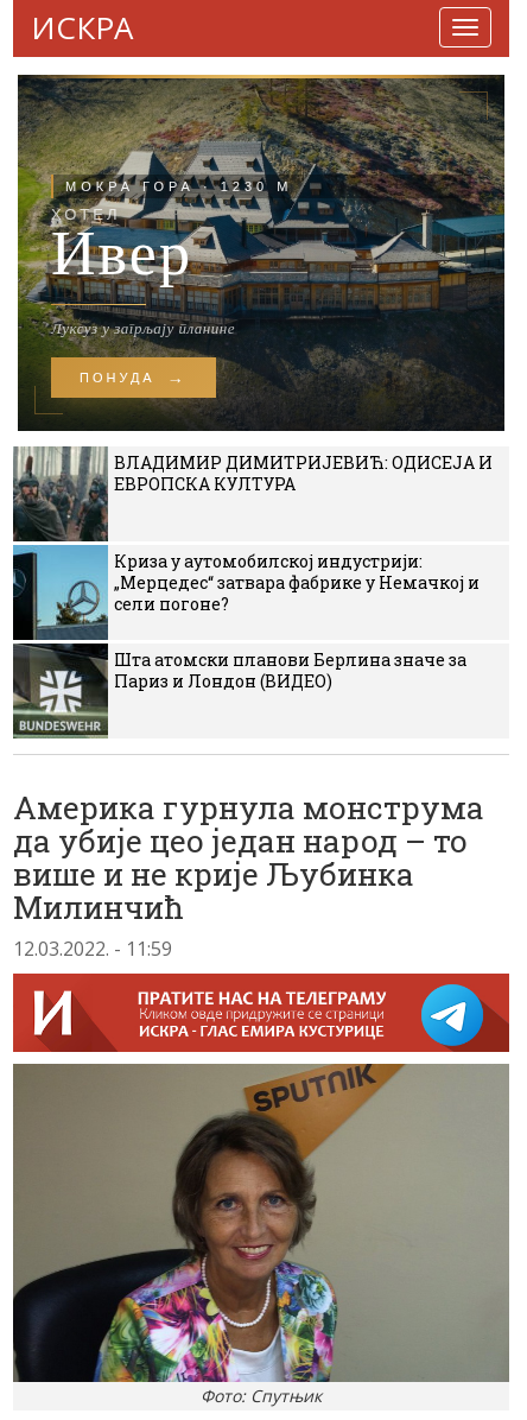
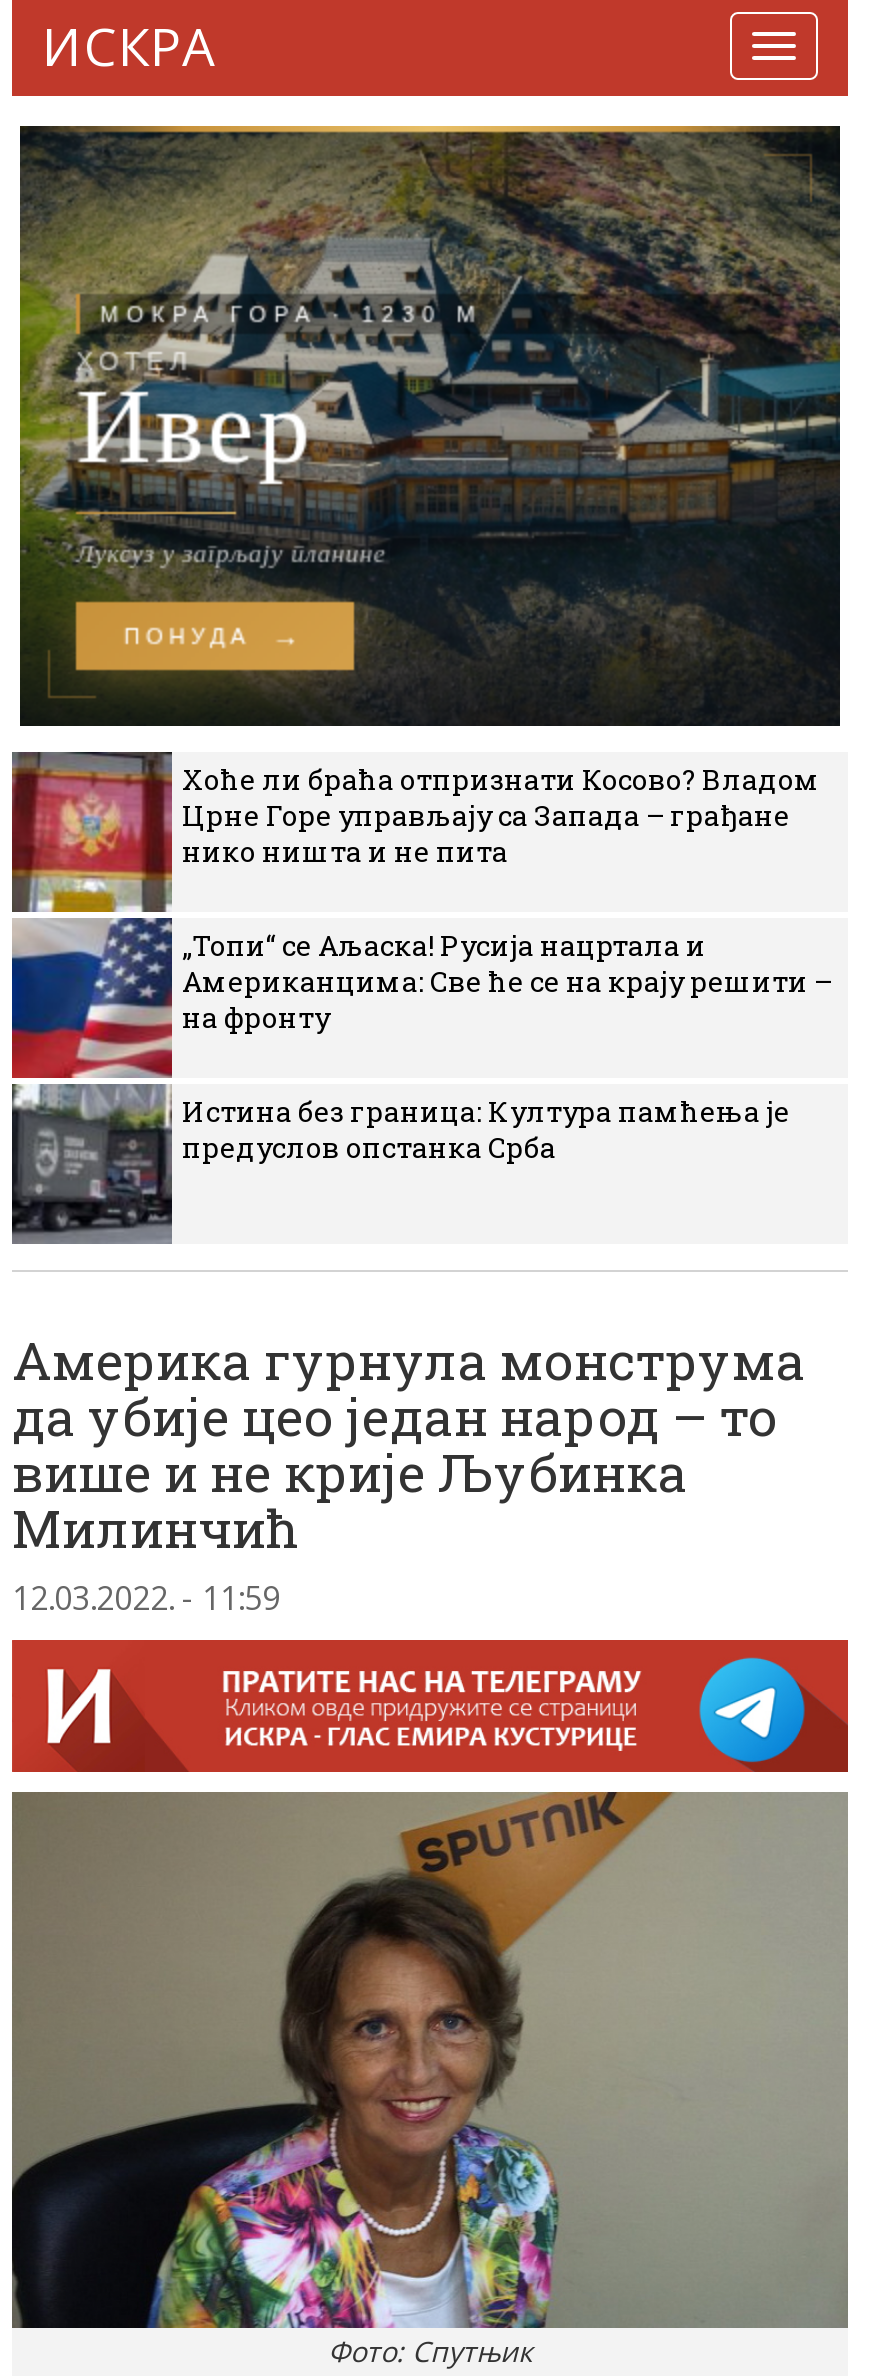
- [image]
- ВЛАДИМИР ДИМИТРИЈЕВИЋ: ОДИСЕЈА И
- ЕВРОПСКА КУЛТУРА
+ [image]
+ Хоће ли браћа отпризнати Косово? Владом
+ Црне Горе управљају са Запада – грађане
+ нико ништа и не пита

- Криза у аутомобилској индустрији:
- „Мерцедес“ затвара фабрике у Немачкој и
- сели погоне?
+ „Топи“ се Аљаска! Русија нацртала и
+ Американцима: Све ће се на крају решити –
+ на фронту

- Шта атомски планови Берлина значе за
- Париз и Лондон (ВИДЕО)
+ Истина без граница: Култура памћења је
+ предуслов опстанка Срба
